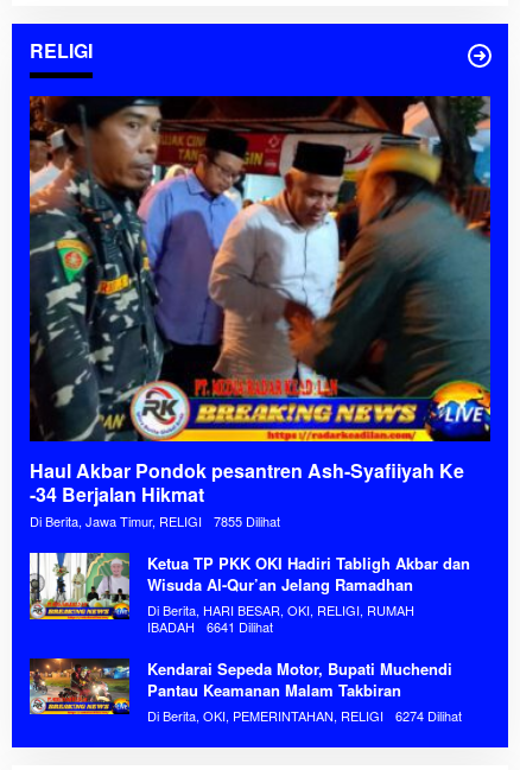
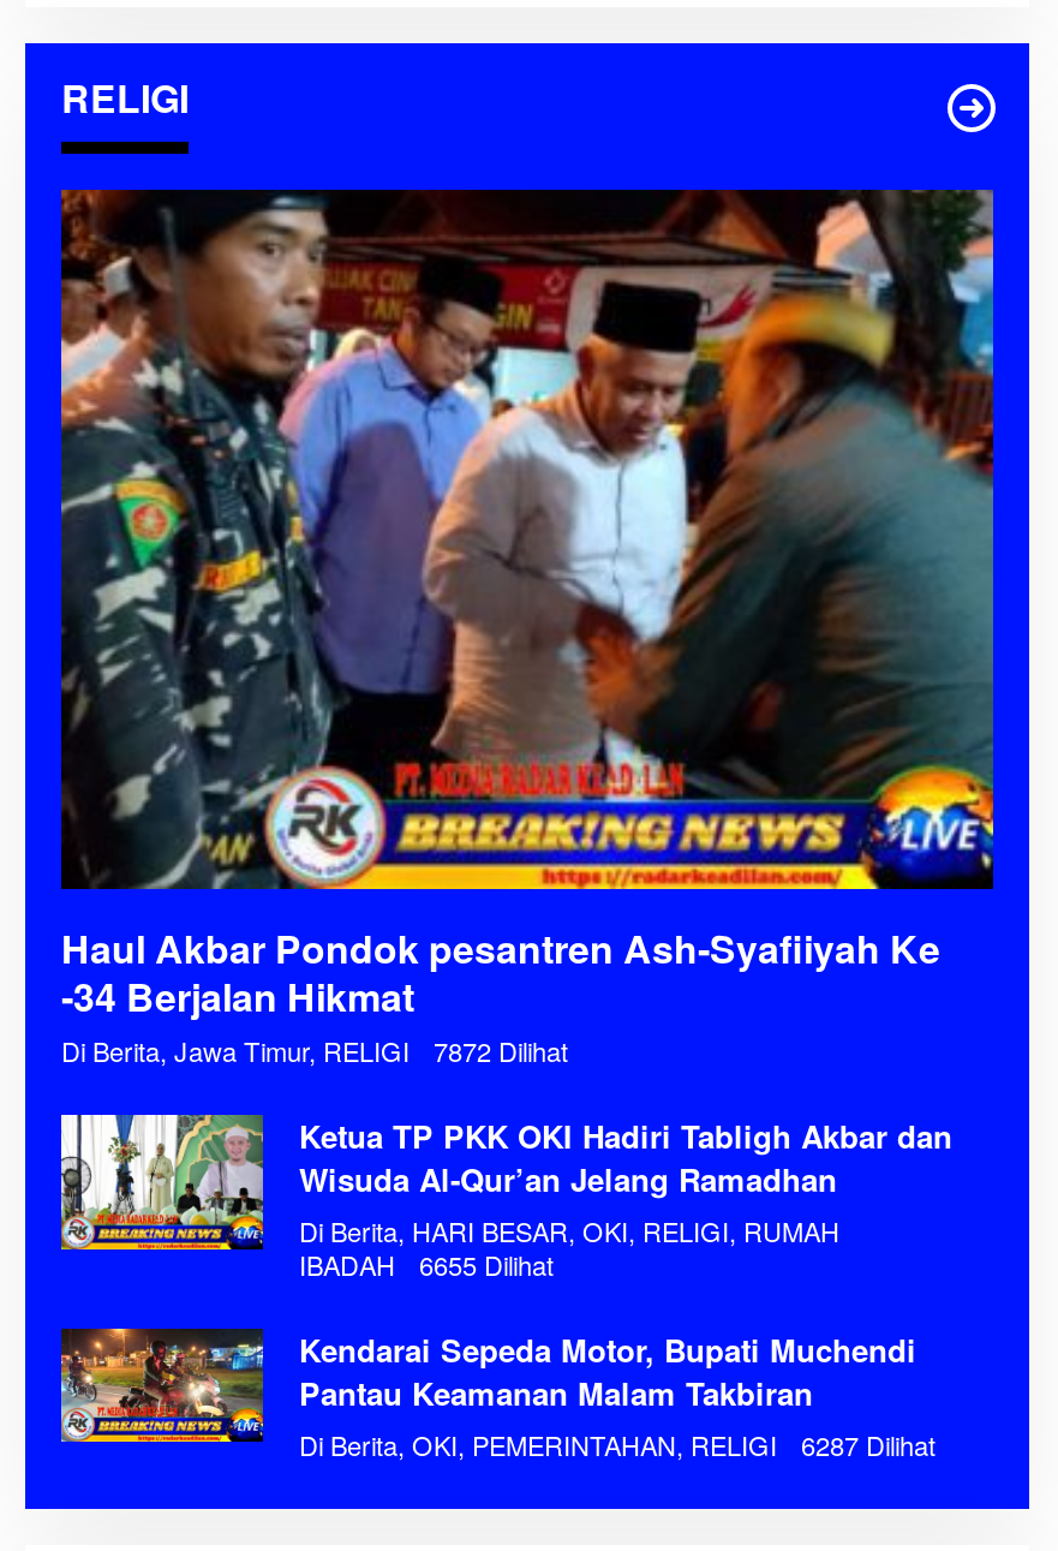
- Di Berita, Jawa Timur, RELIGI 7855 Dilihat
+ Di Berita, Jawa Timur, RELIGI 7872 Dilihat

- IBADAH 6641 Dilihat
+ IBADAH 6655 Dilihat

- Di Berita, OKI, PEMERINTAHAN, RELIGI 6274 Dilihat
+ Di Berita, OKI, PEMERINTAHAN, RELIGI 6287 Dilihat
